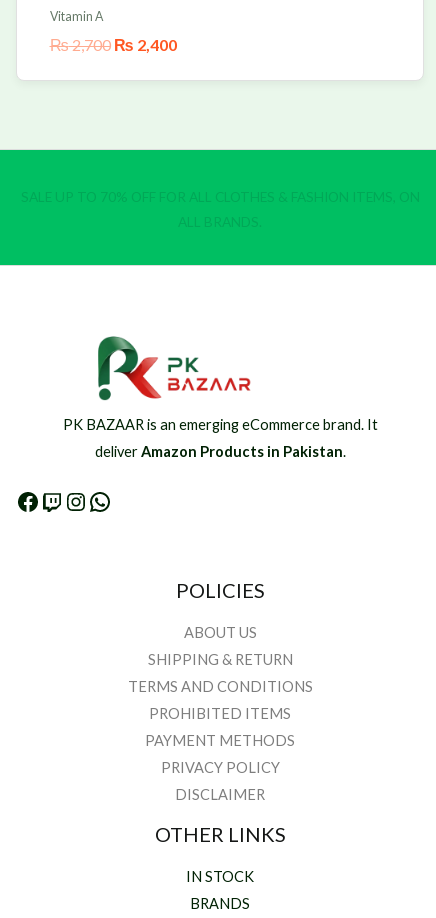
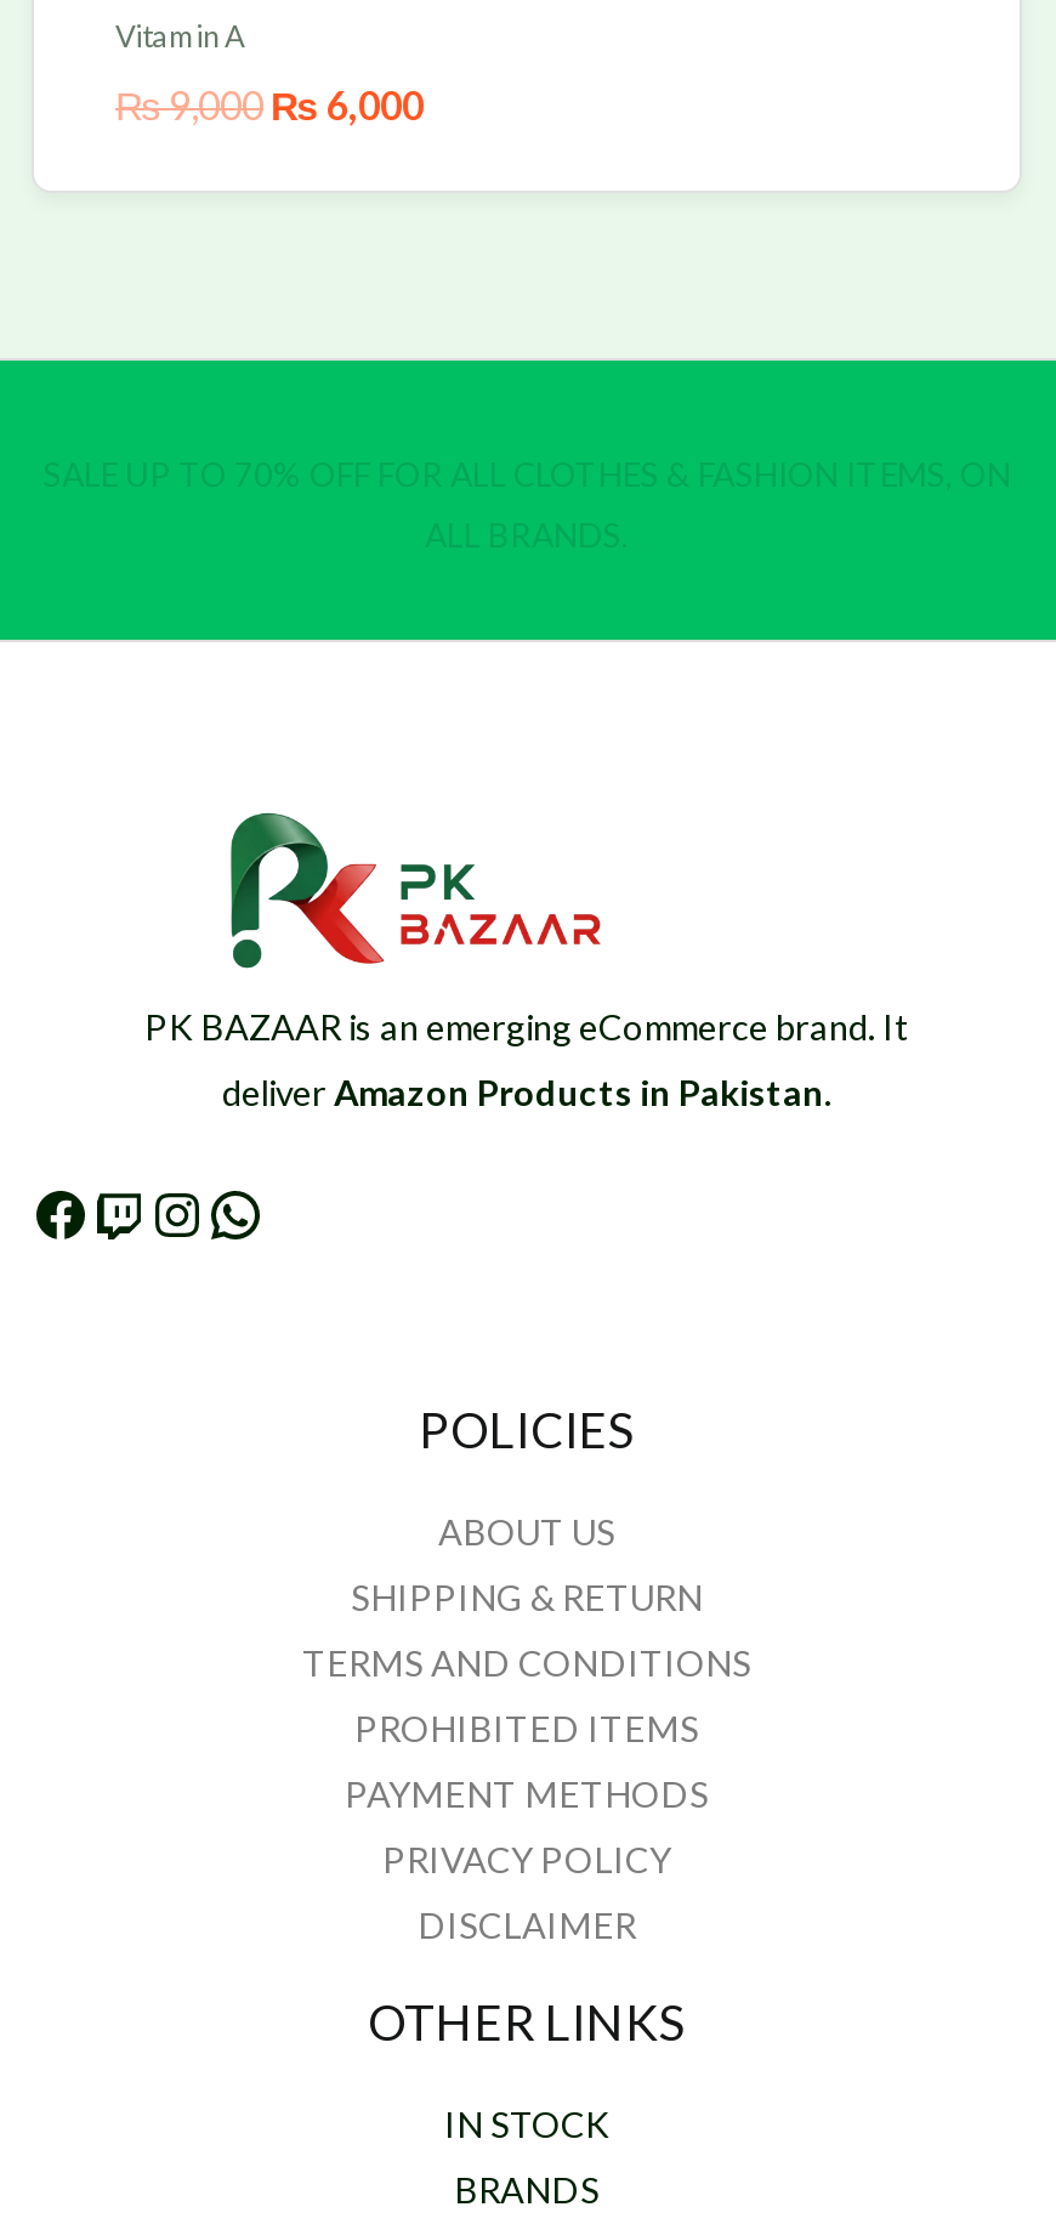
- ₨2,700
+ ₨9,000

- ₨ 2,400
+ ₨ 6,000
